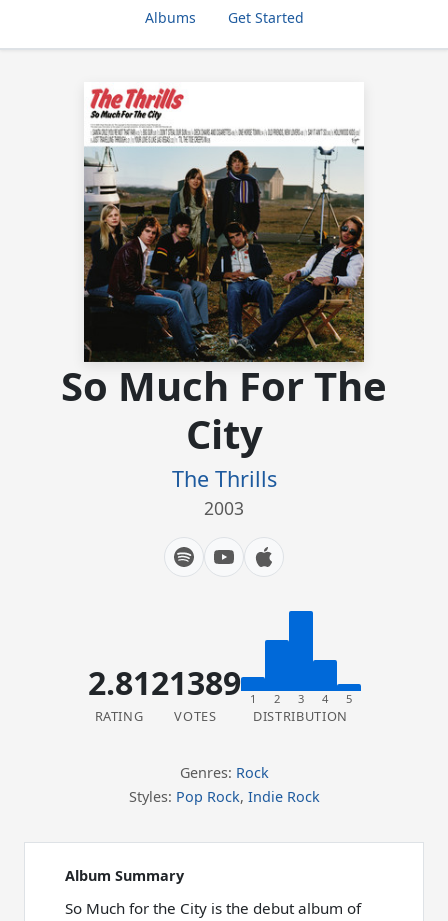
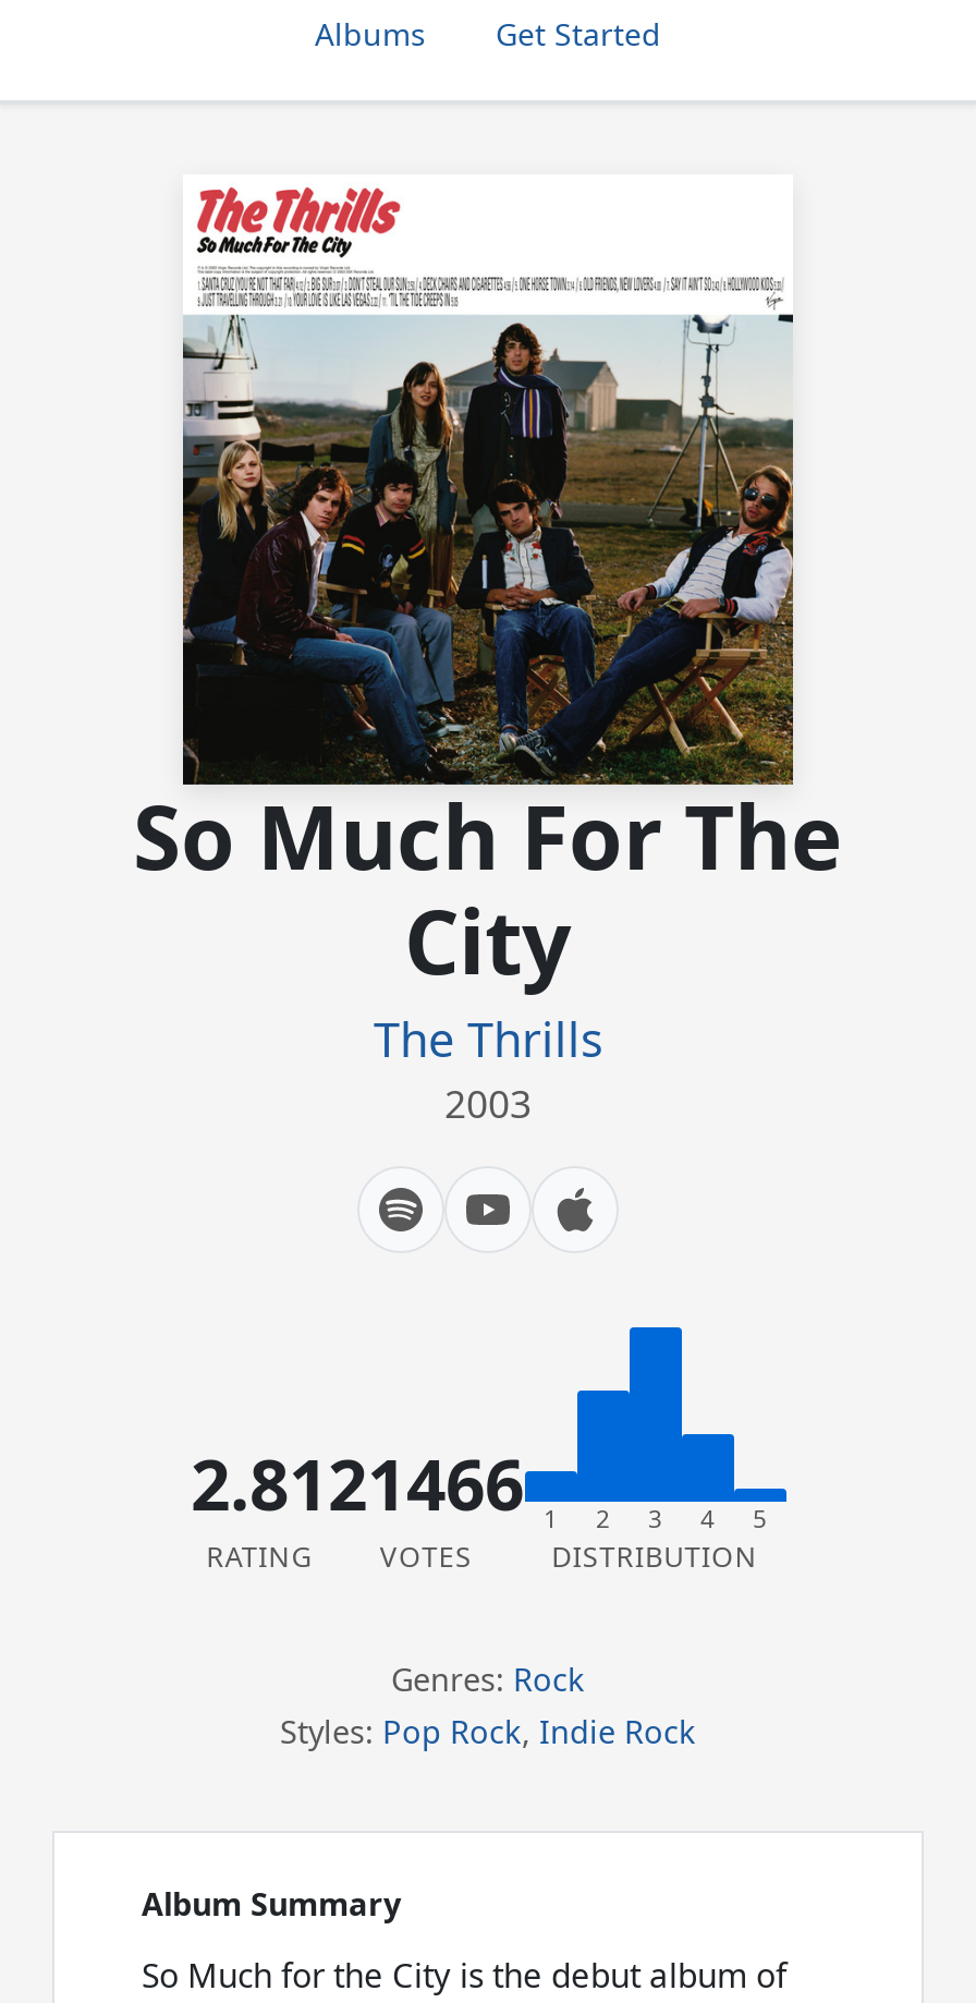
- 21389
+ 21466
